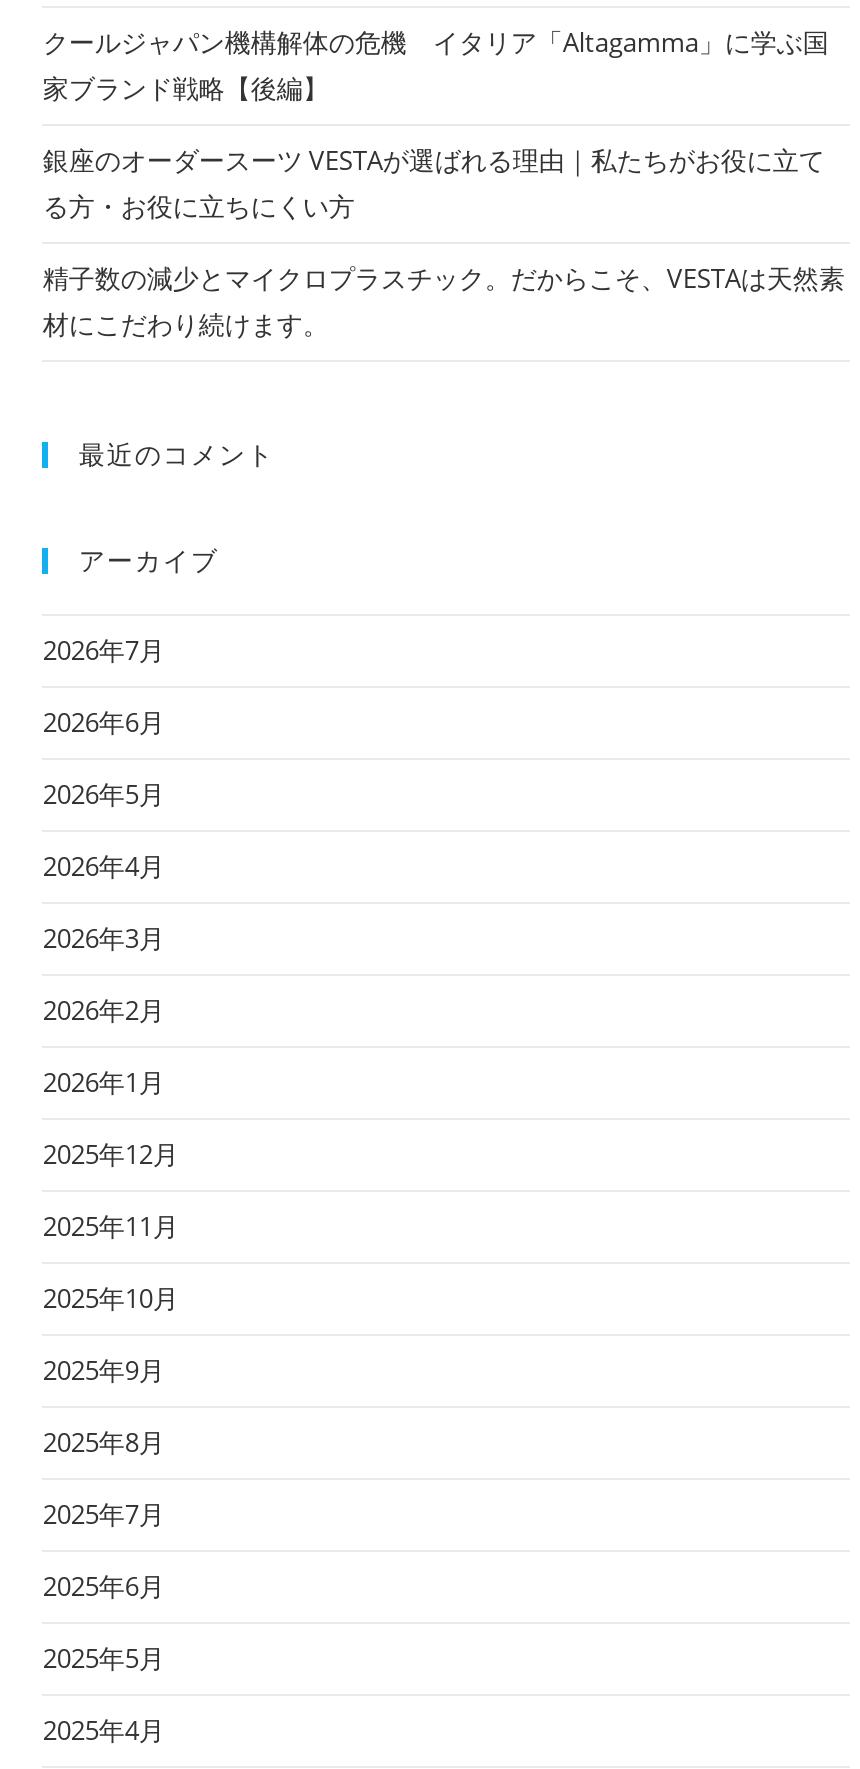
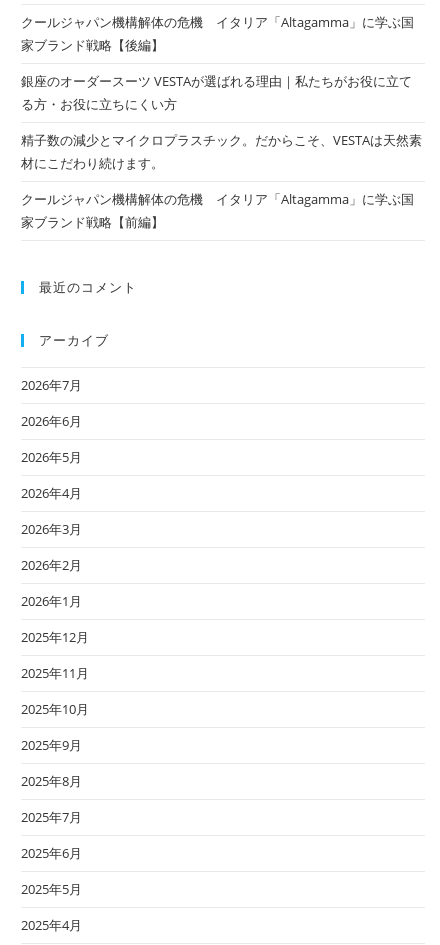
+ クールジャパン機構解体の危機 イタリア「Altagamma」に学ぶ国
+ 家ブランド戦略【前編】
